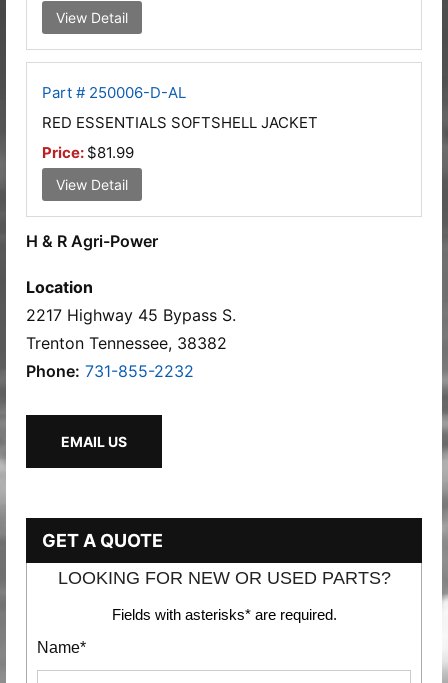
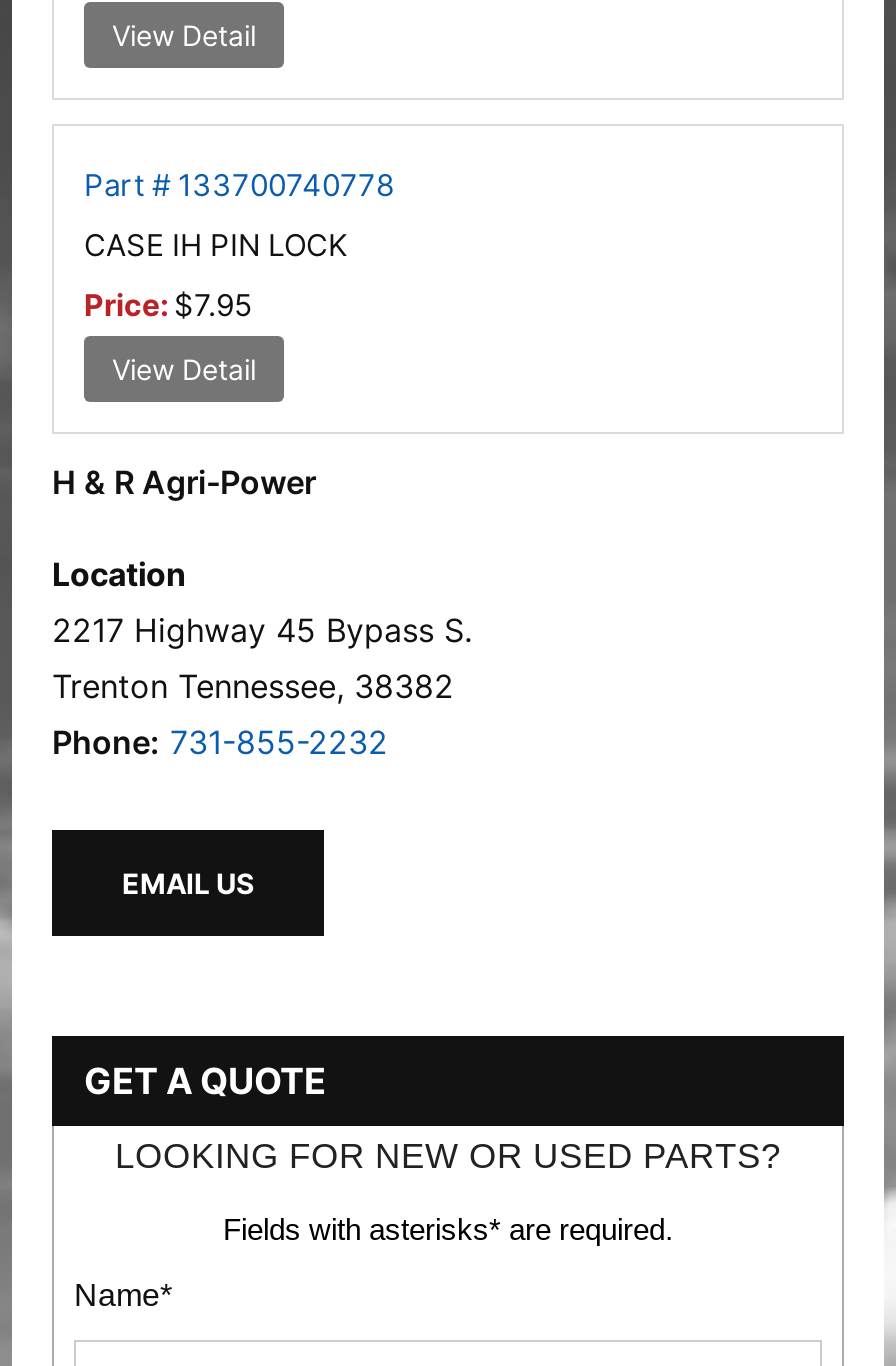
- Part # 250006-D-AL
+ Part # 133700740778

- RED ESSENTIALS SOFTSHELL JACKET
+ CASE IH PIN LOCK

- Price: $81.99
+ Price: $7.95
